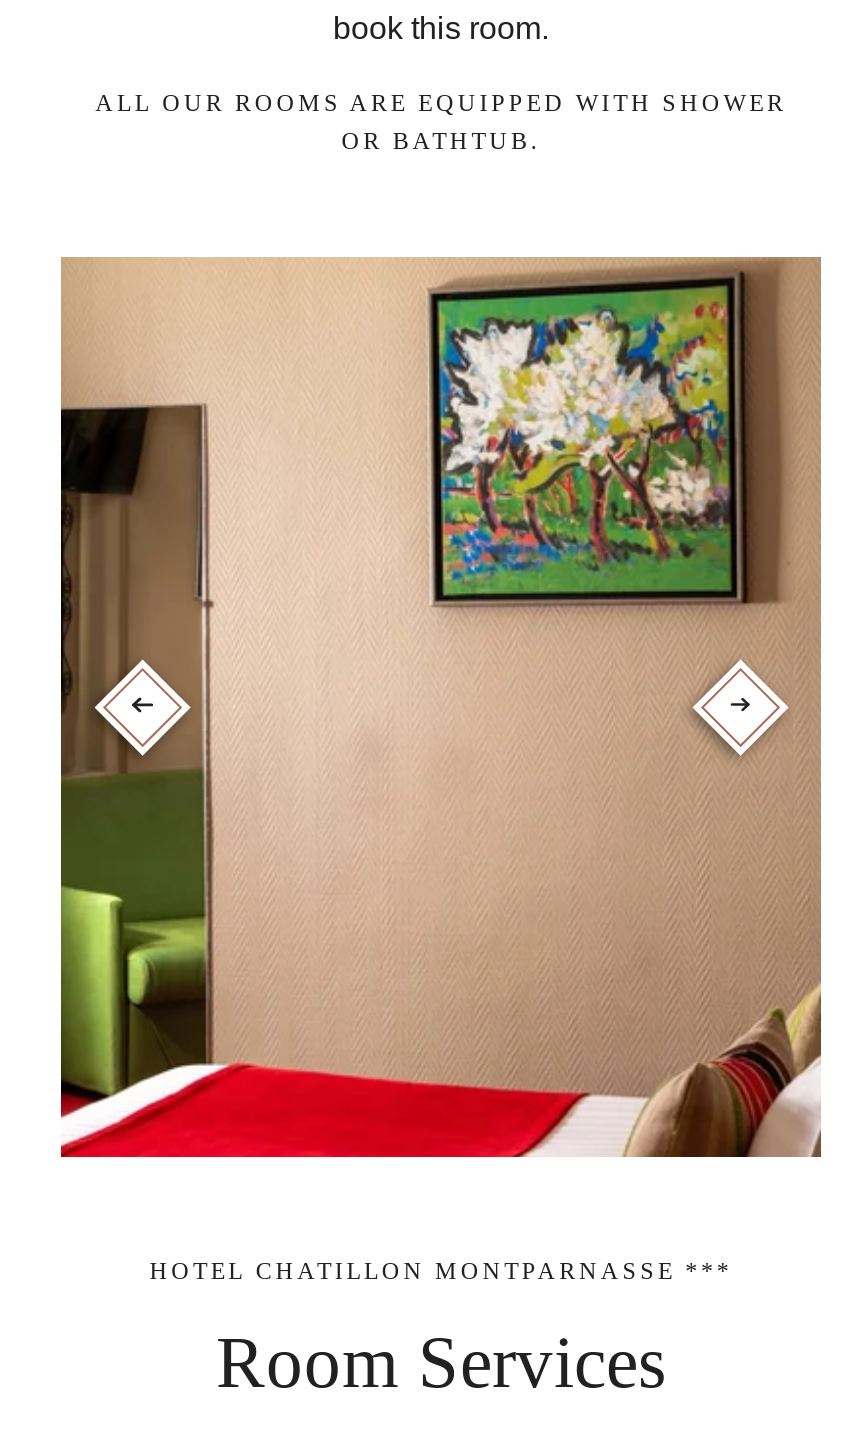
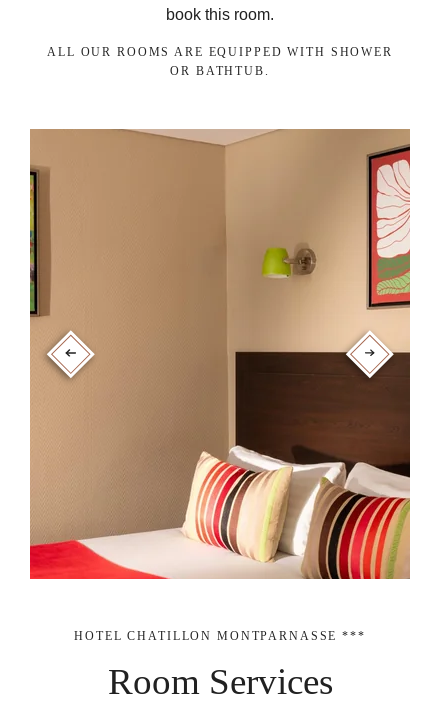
- [image]
+ [image]
